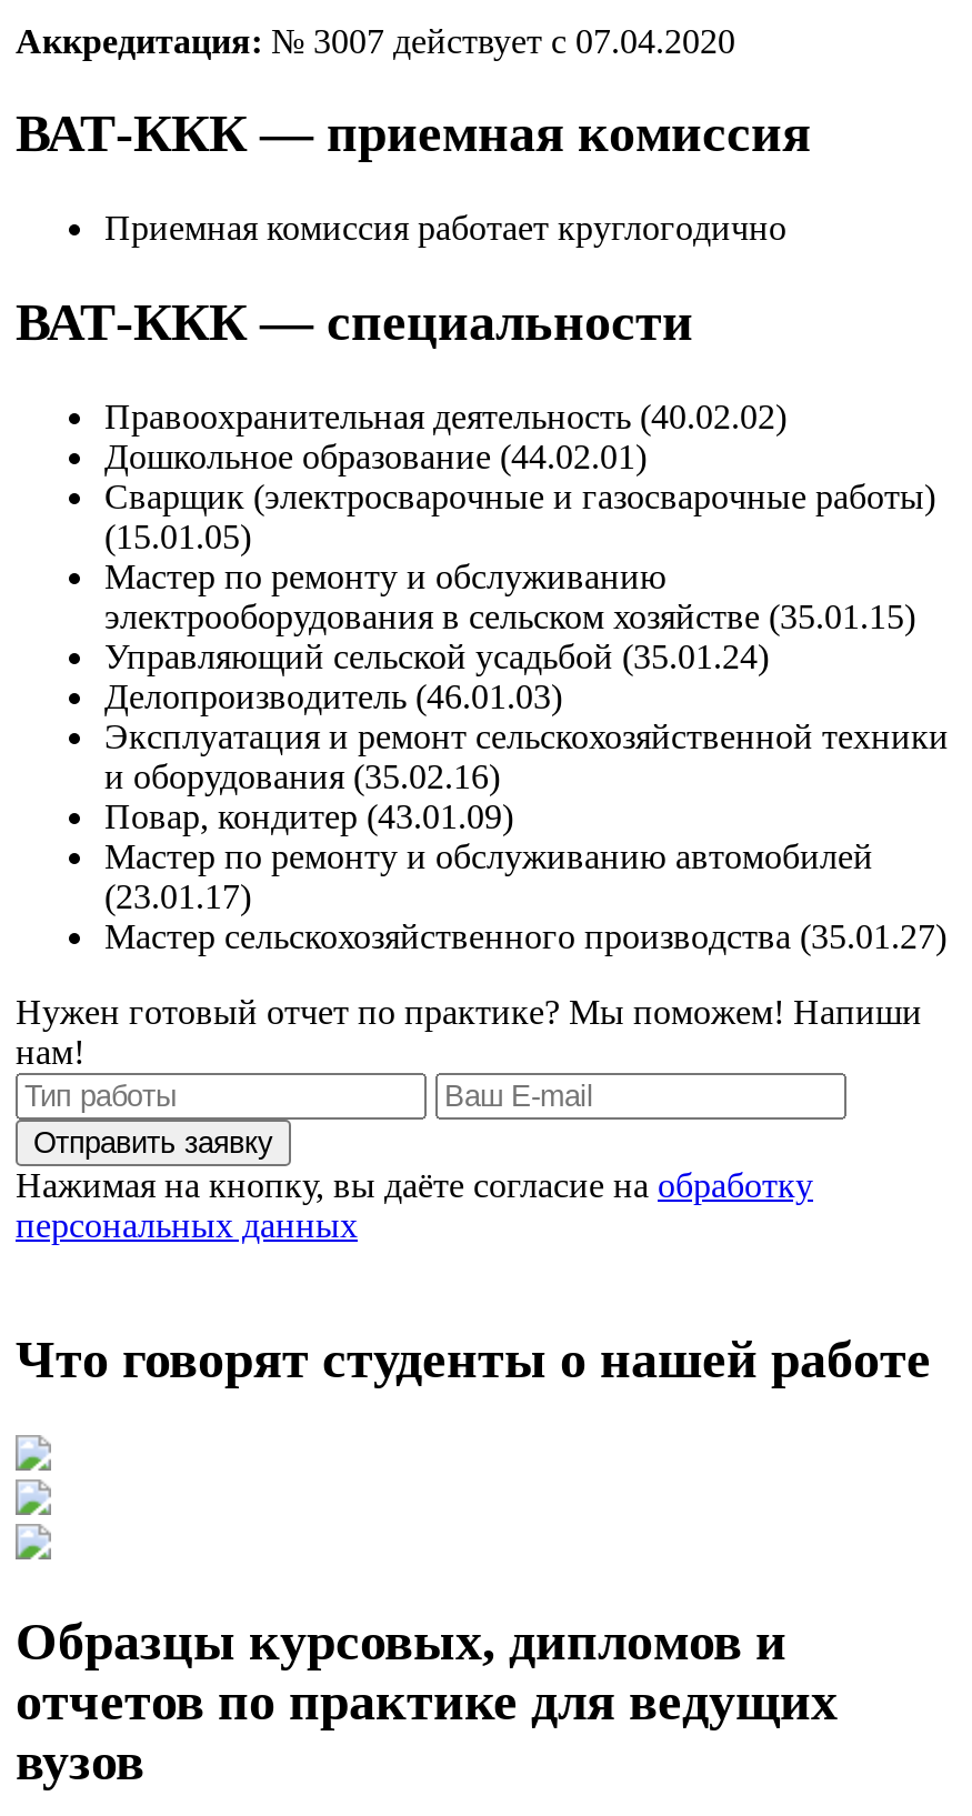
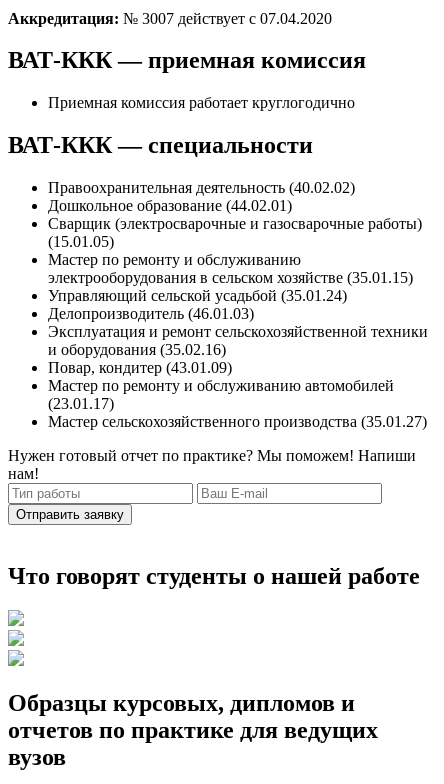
- Нажимая на кнопку, вы даёте согласие на обработку
- персональных данных
